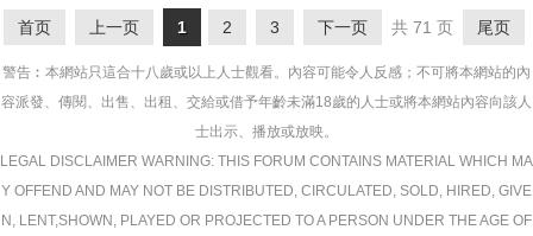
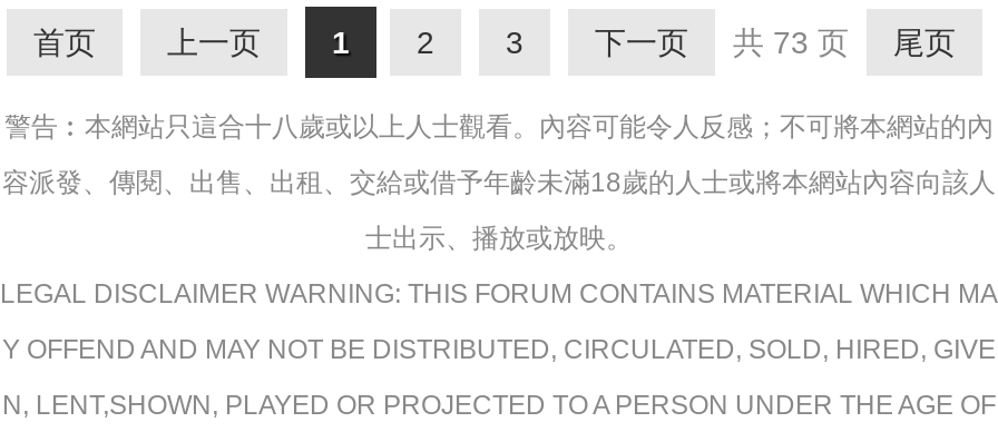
- 首页 上一页 1 2 3 下一页 共 71 页 尾页
+ 首页 上一页 1 2 3 下一页 共 73 页 尾页
